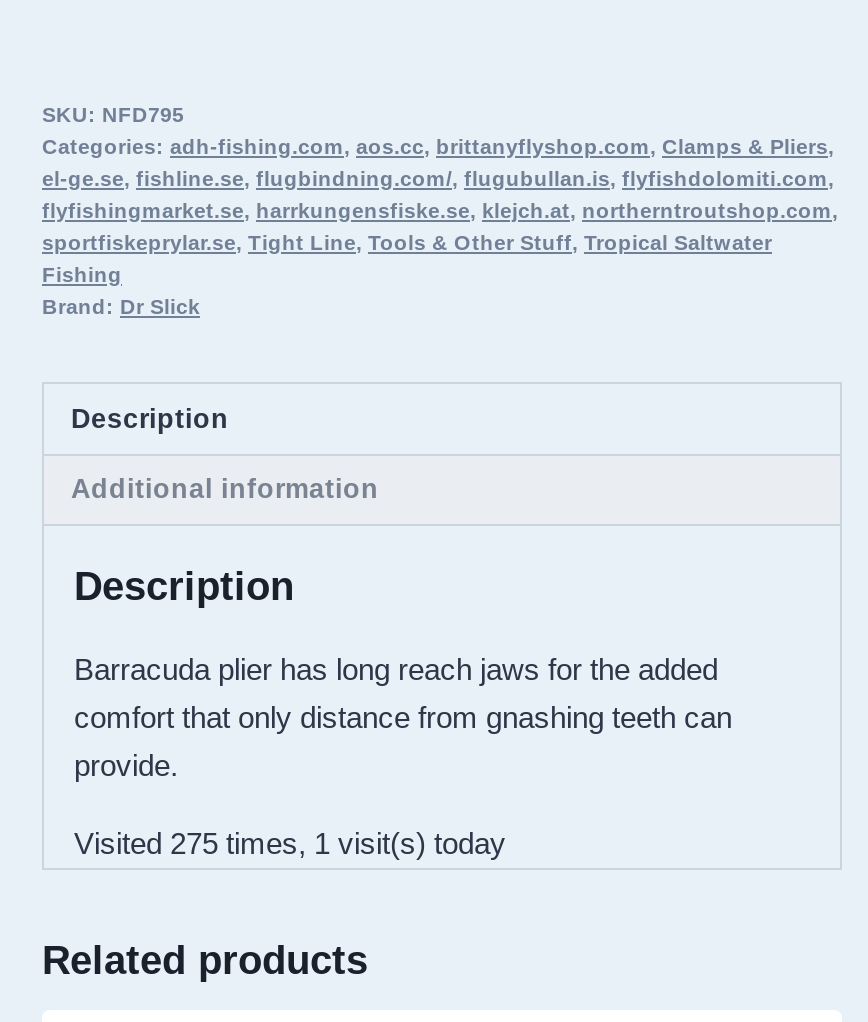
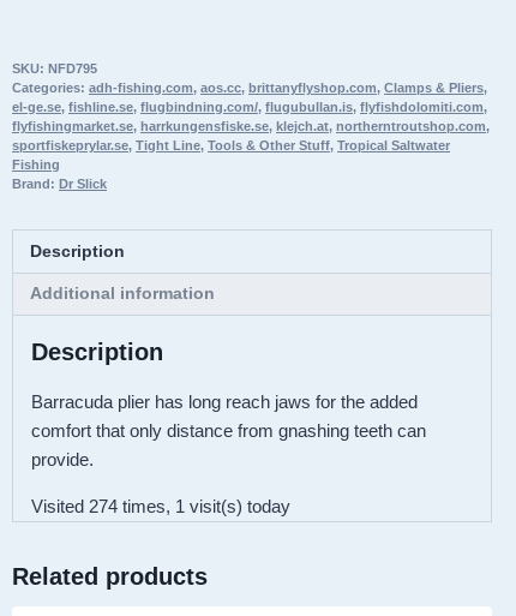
- Visited 275 times, 1 visit(s) today
+ Visited 274 times, 1 visit(s) today
